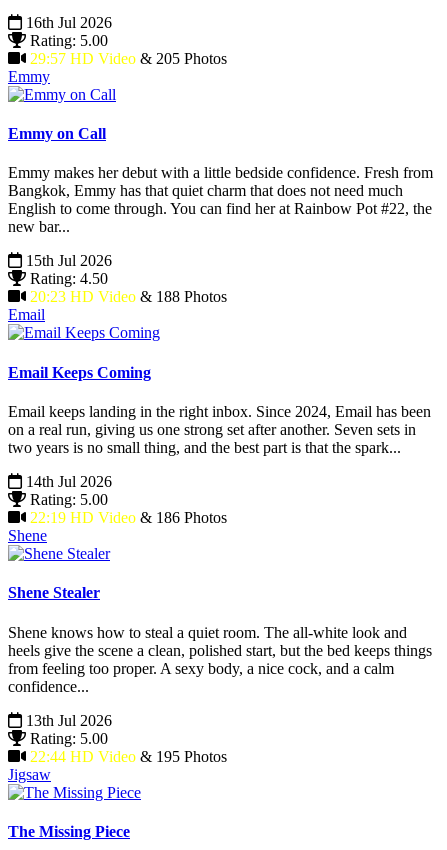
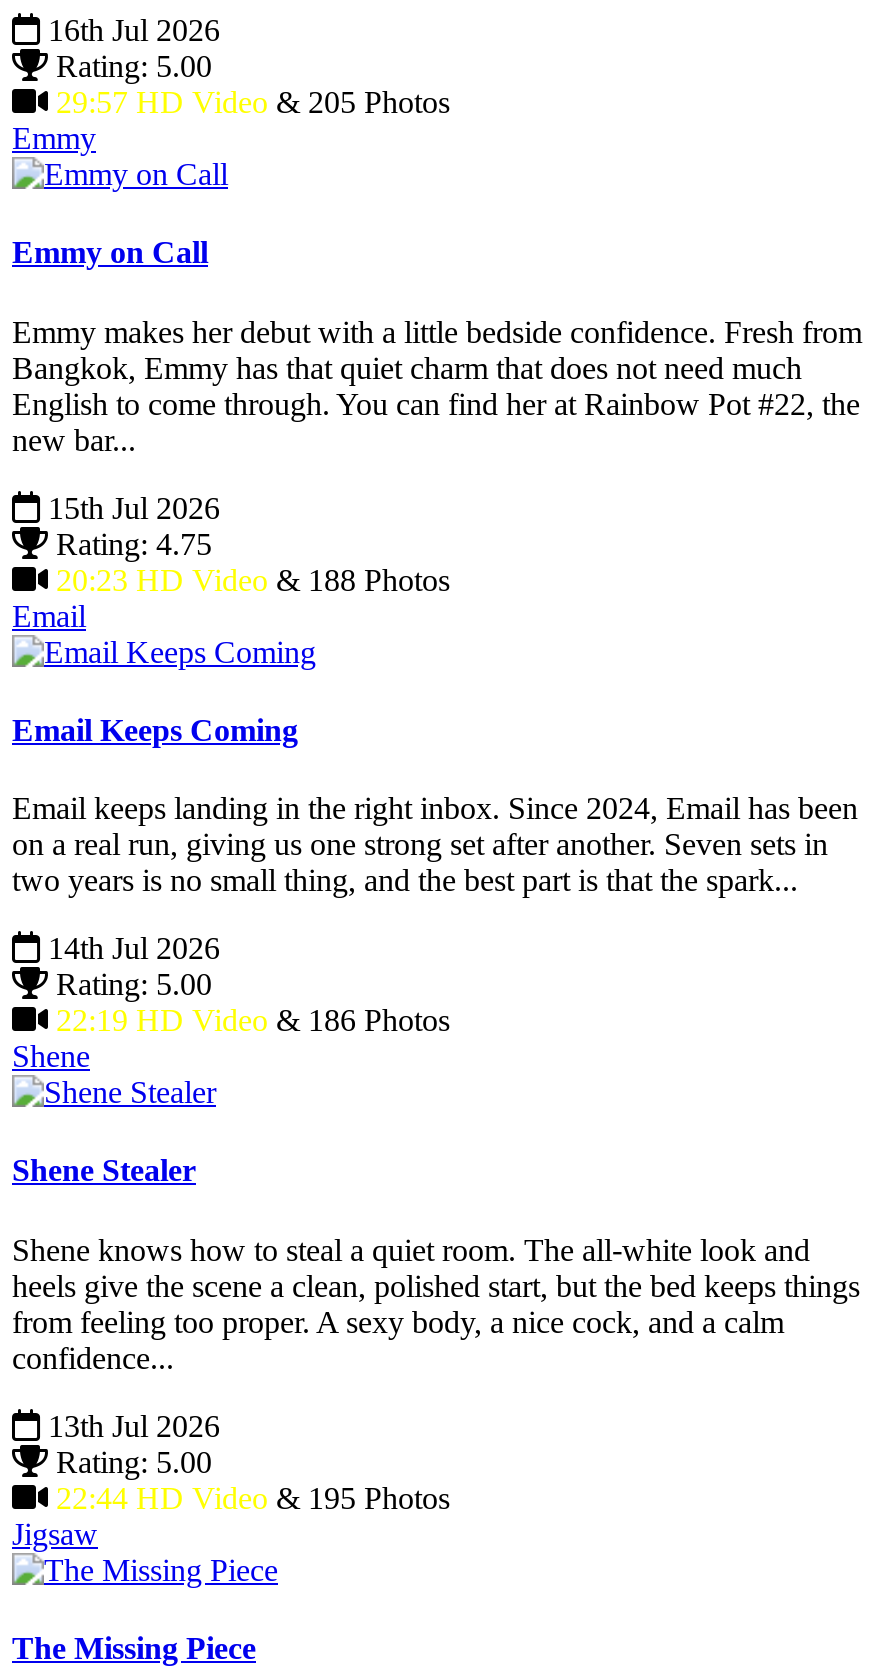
- Rating: 4.50
+ Rating: 4.75
